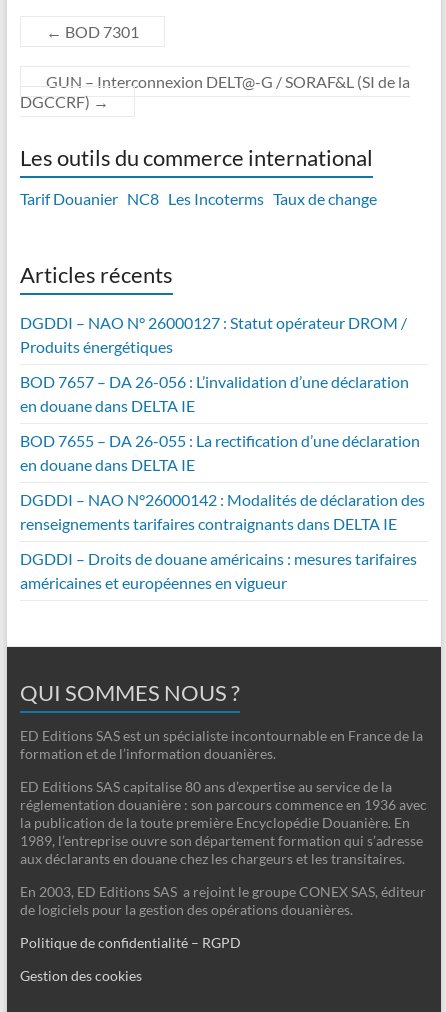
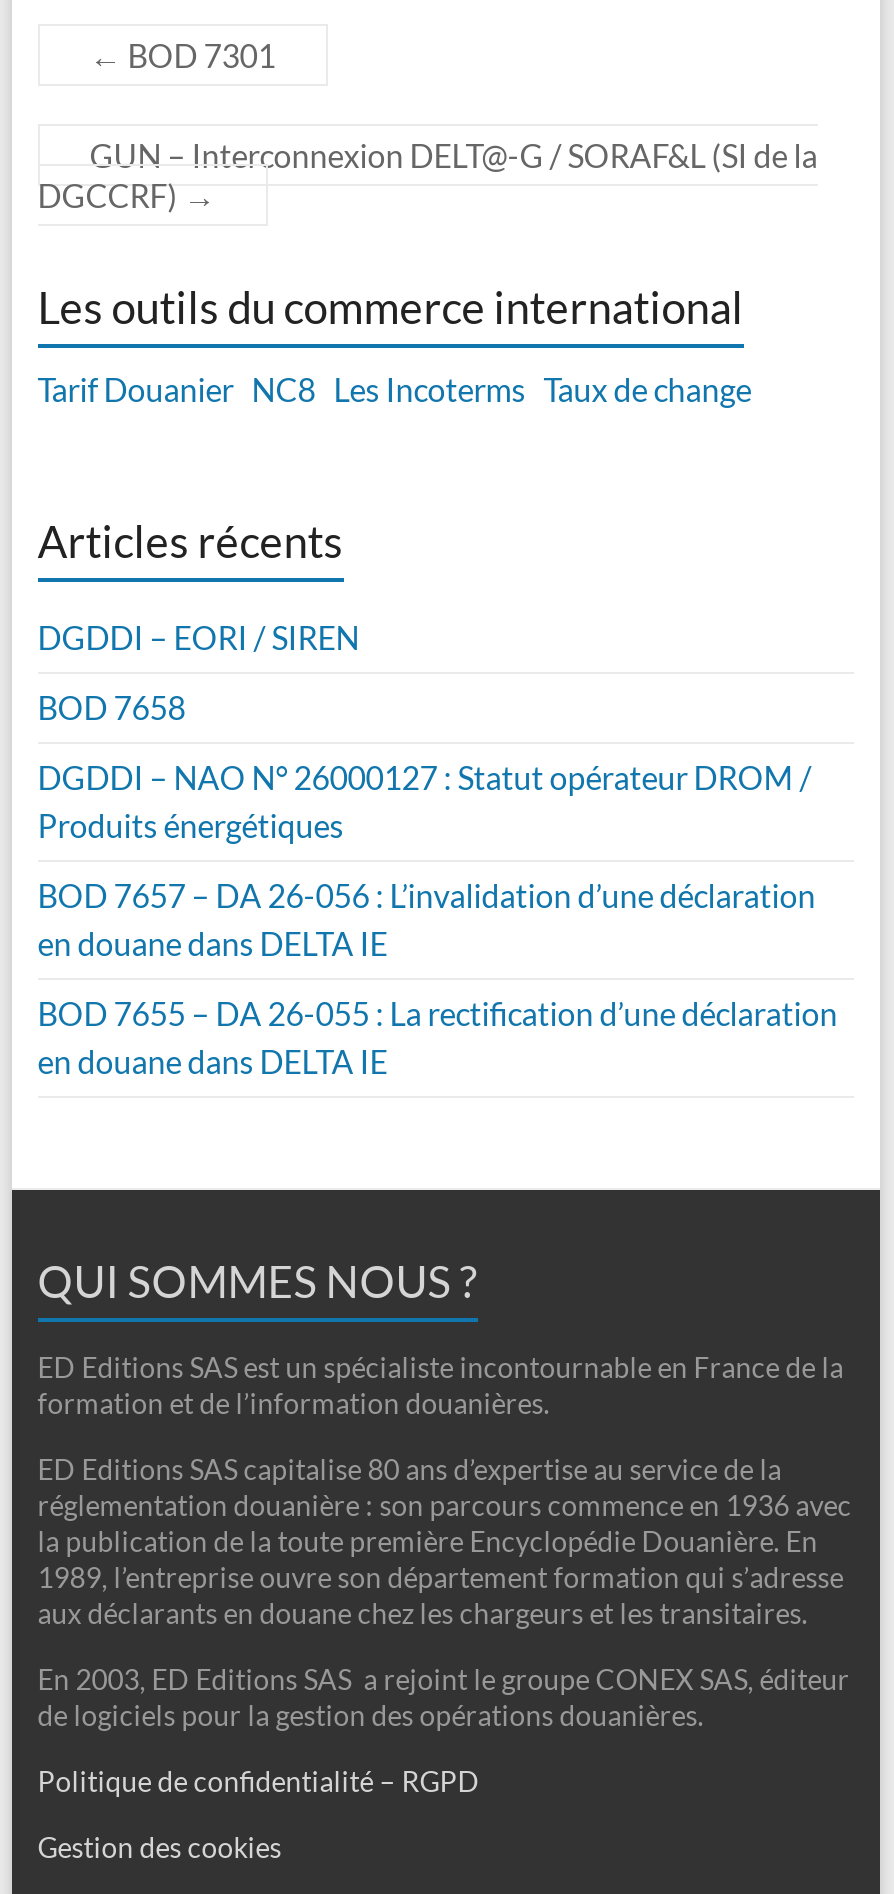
+ DGDDI – EORI / SIREN
+ BOD 7658

moved down: DGDDI – NAO N° 26000127 : Statut opérateur DROM / | Produits énergétiques | BOD 7657 – DA 26-056 : L’invalidation d’une déclaration | en douane dans DELTA IE | BOD 7655 – DA 26-055 : La rectification d’une déclaration | en douane dans DELTA IE

- DGDDI – NAO N°26000142 : Modalités de déclaration des
- renseignements tarifaires contraignants dans DELTA IE
- DGDDI – Droits de douane américains : mesures tarifaires
- américaines et européennes en vigueur
